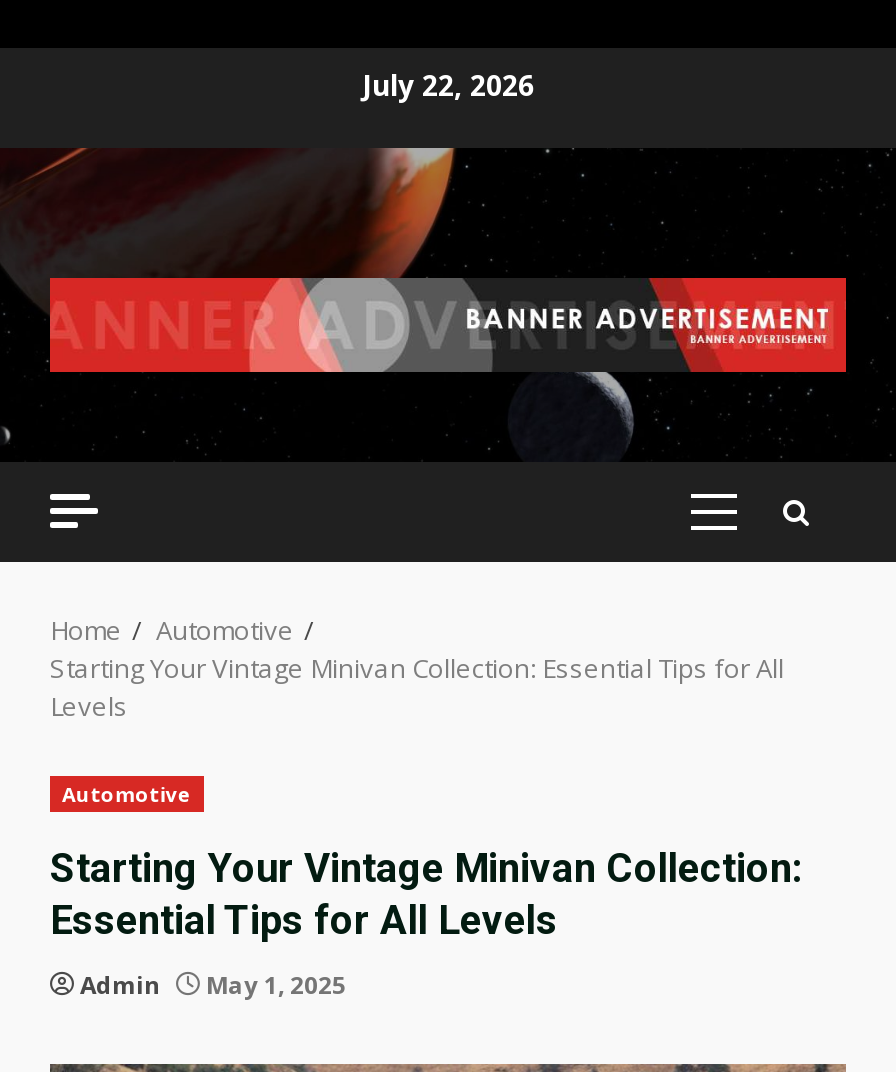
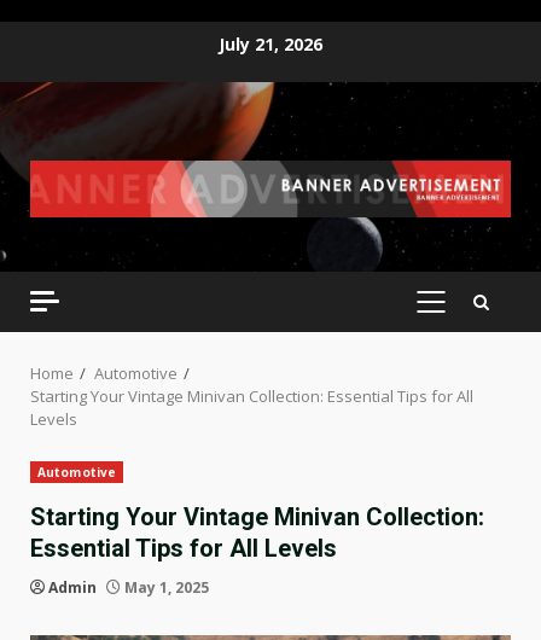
- July 22, 2026
+ July 21, 2026
